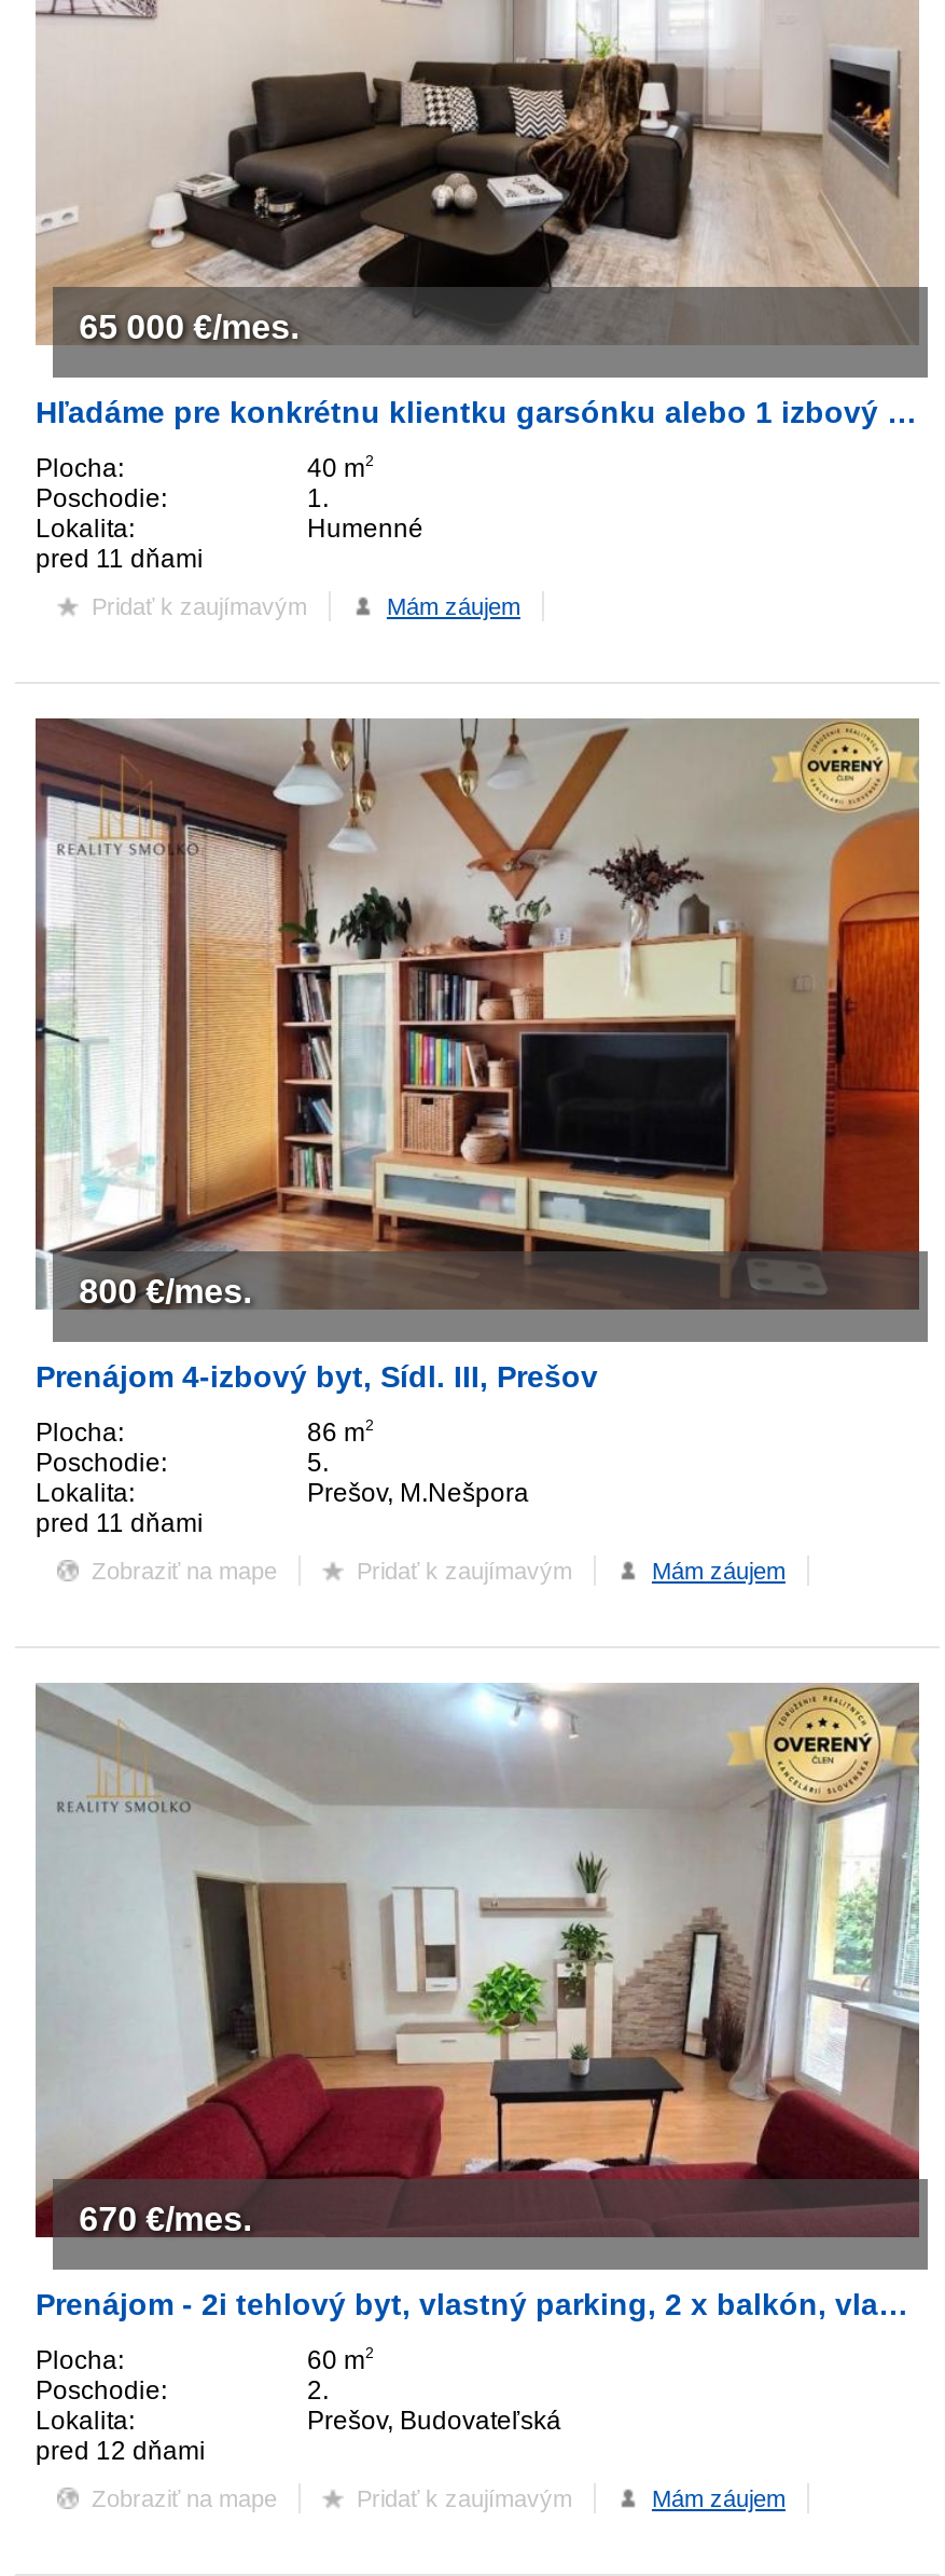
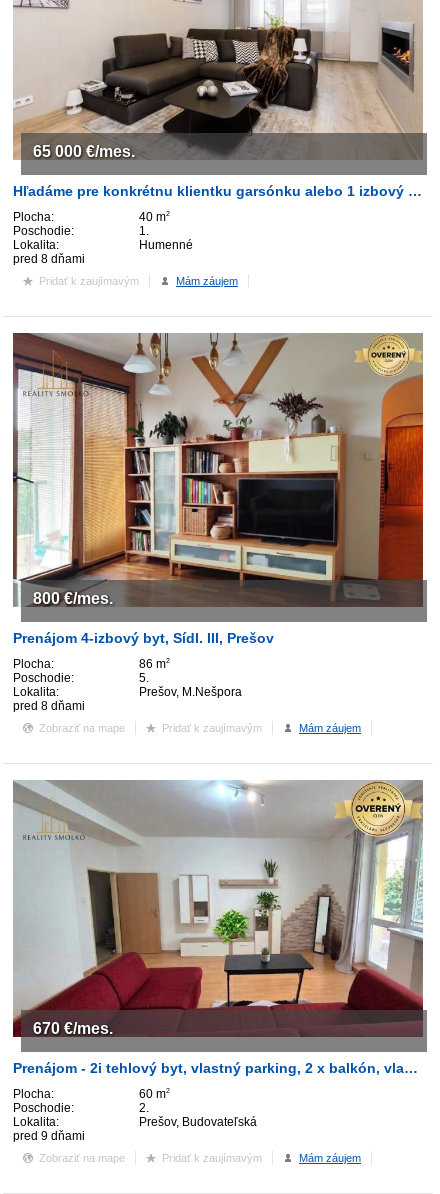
- pred 11 dňami
+ pred 8 dňami

- pred 11 dňami
+ pred 8 dňami

- pred 12 dňami
+ pred 9 dňami
